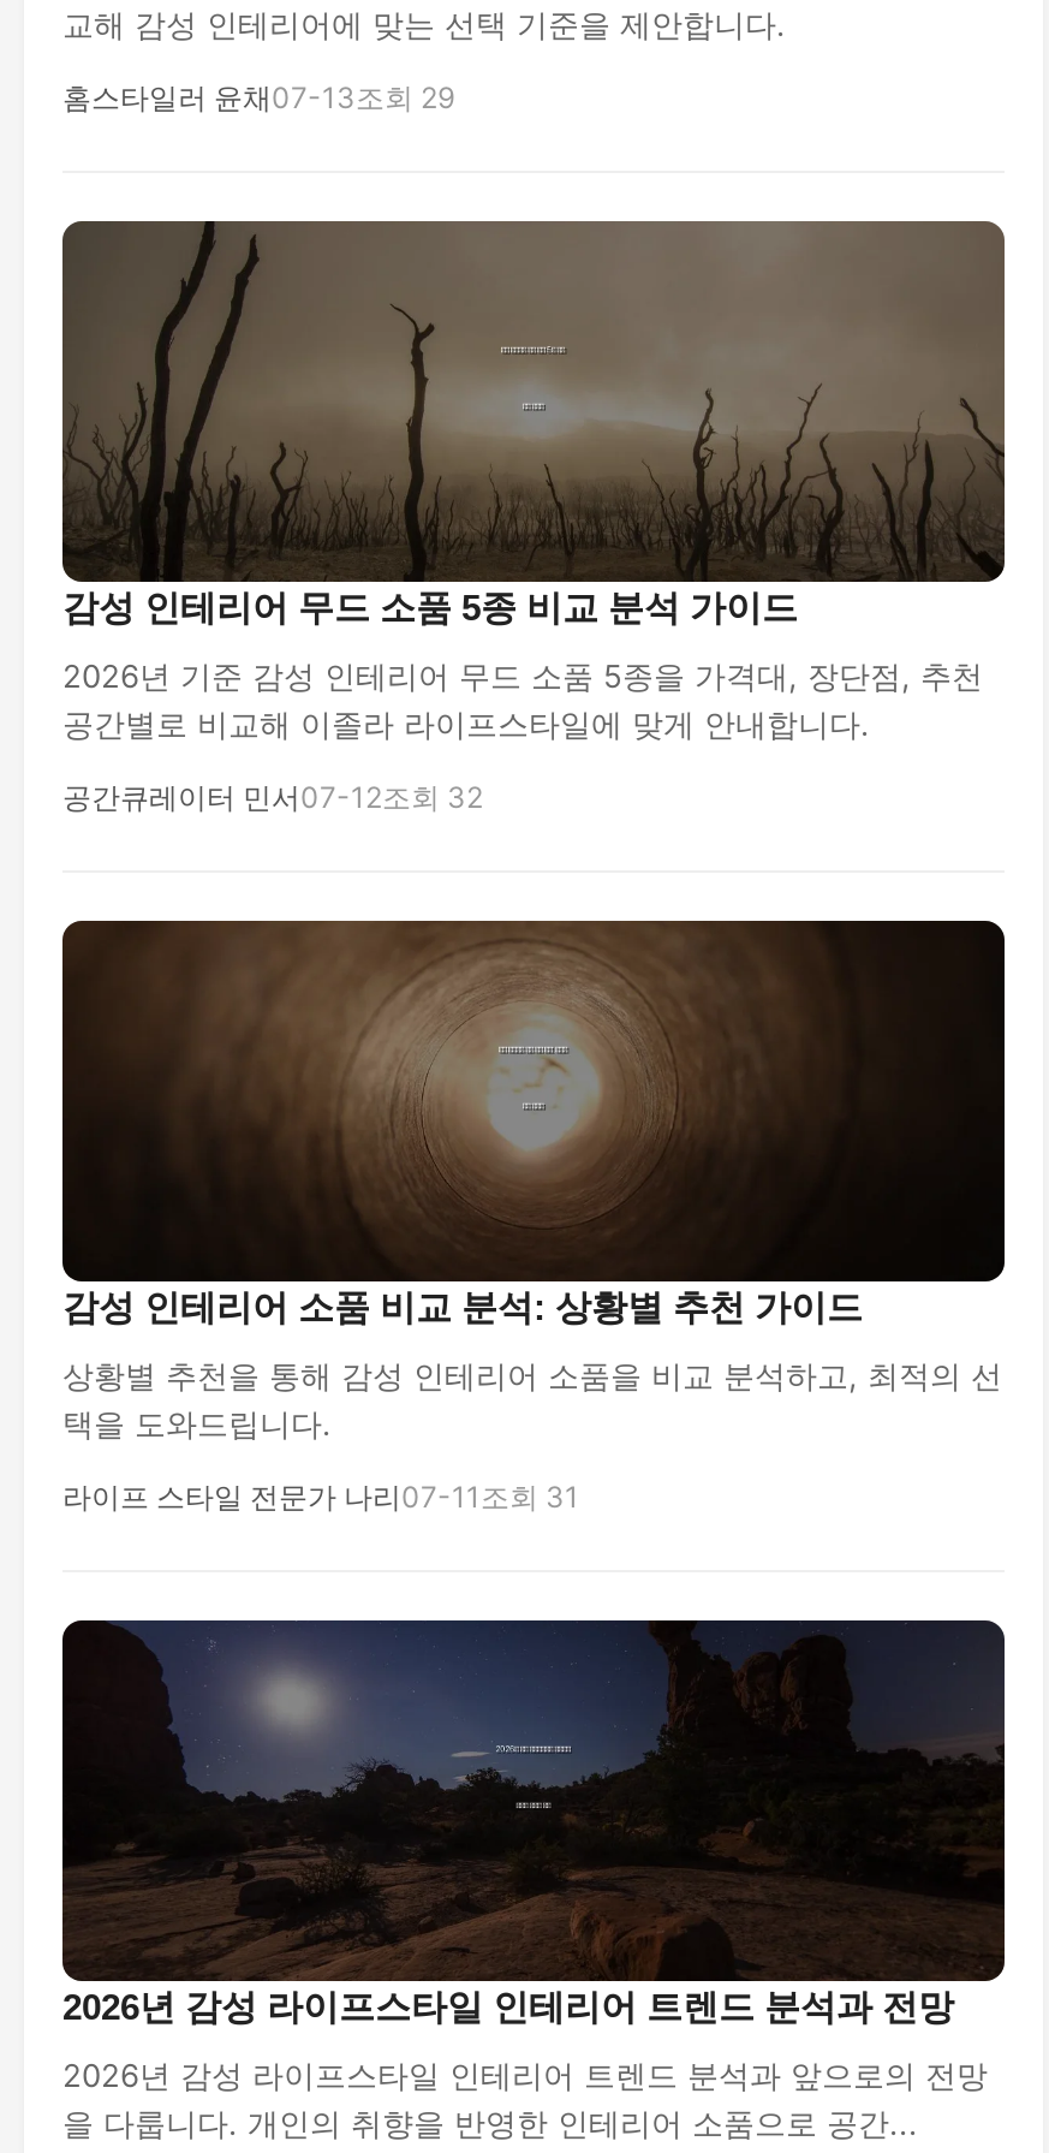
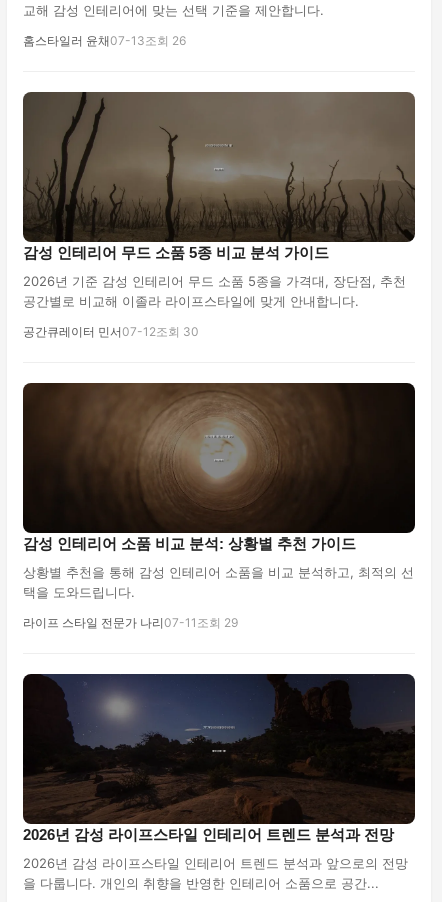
- 홈스타일러 윤채07-13조회 29
+ 홈스타일러 윤채07-13조회 26

- 공간큐레이터 민서 07-12조회 32
+ 공간큐레이터 민서 07-12조회 30

- 라이프 스타일 전문가 나리 07-11 조회 31
+ 라이프 스타일 전문가 나리 07-11 조회 29
